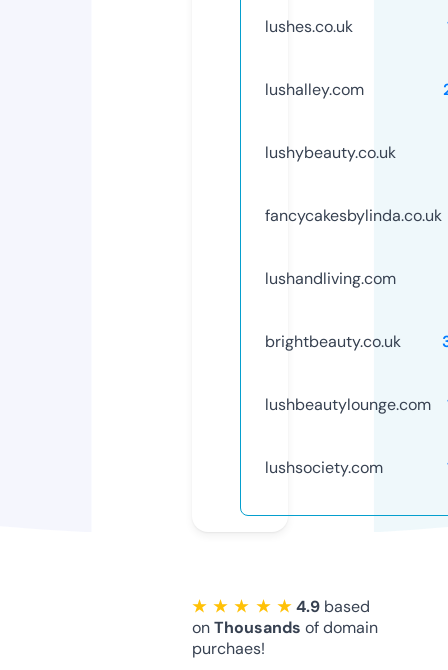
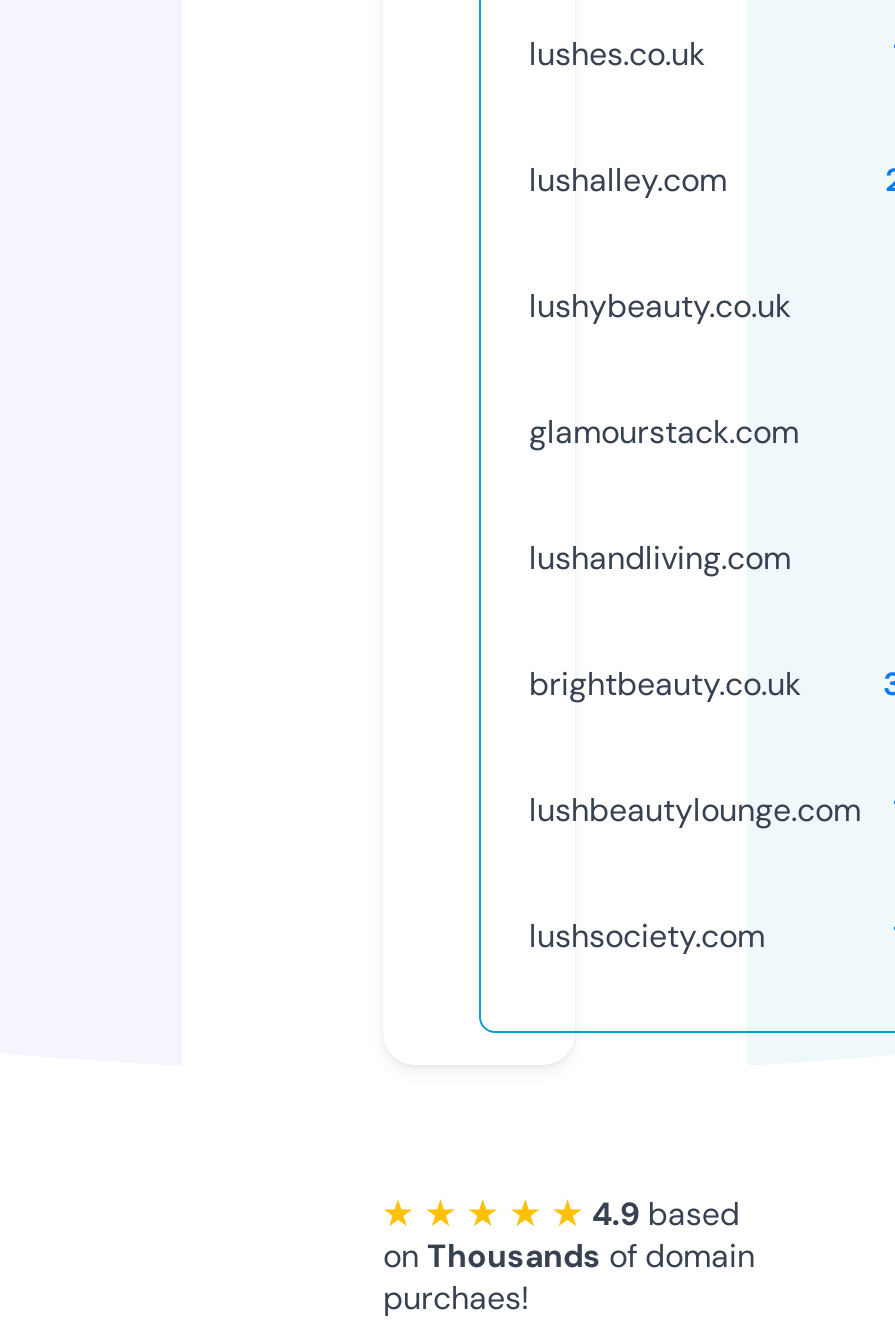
- fancycakesbylinda.co.uk
+ glamourstack.com
